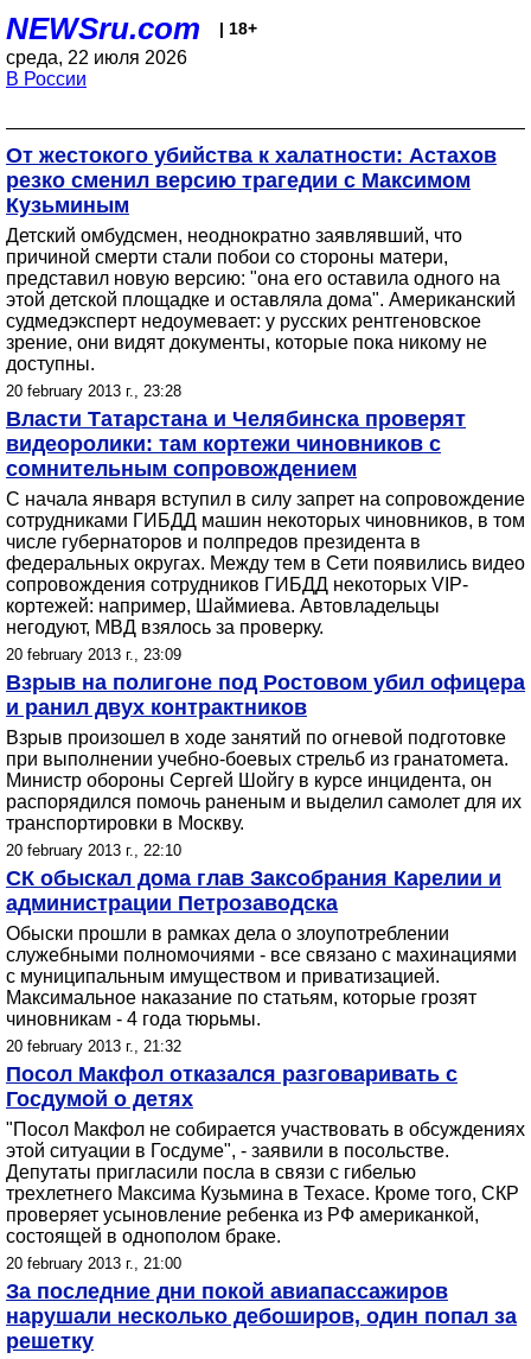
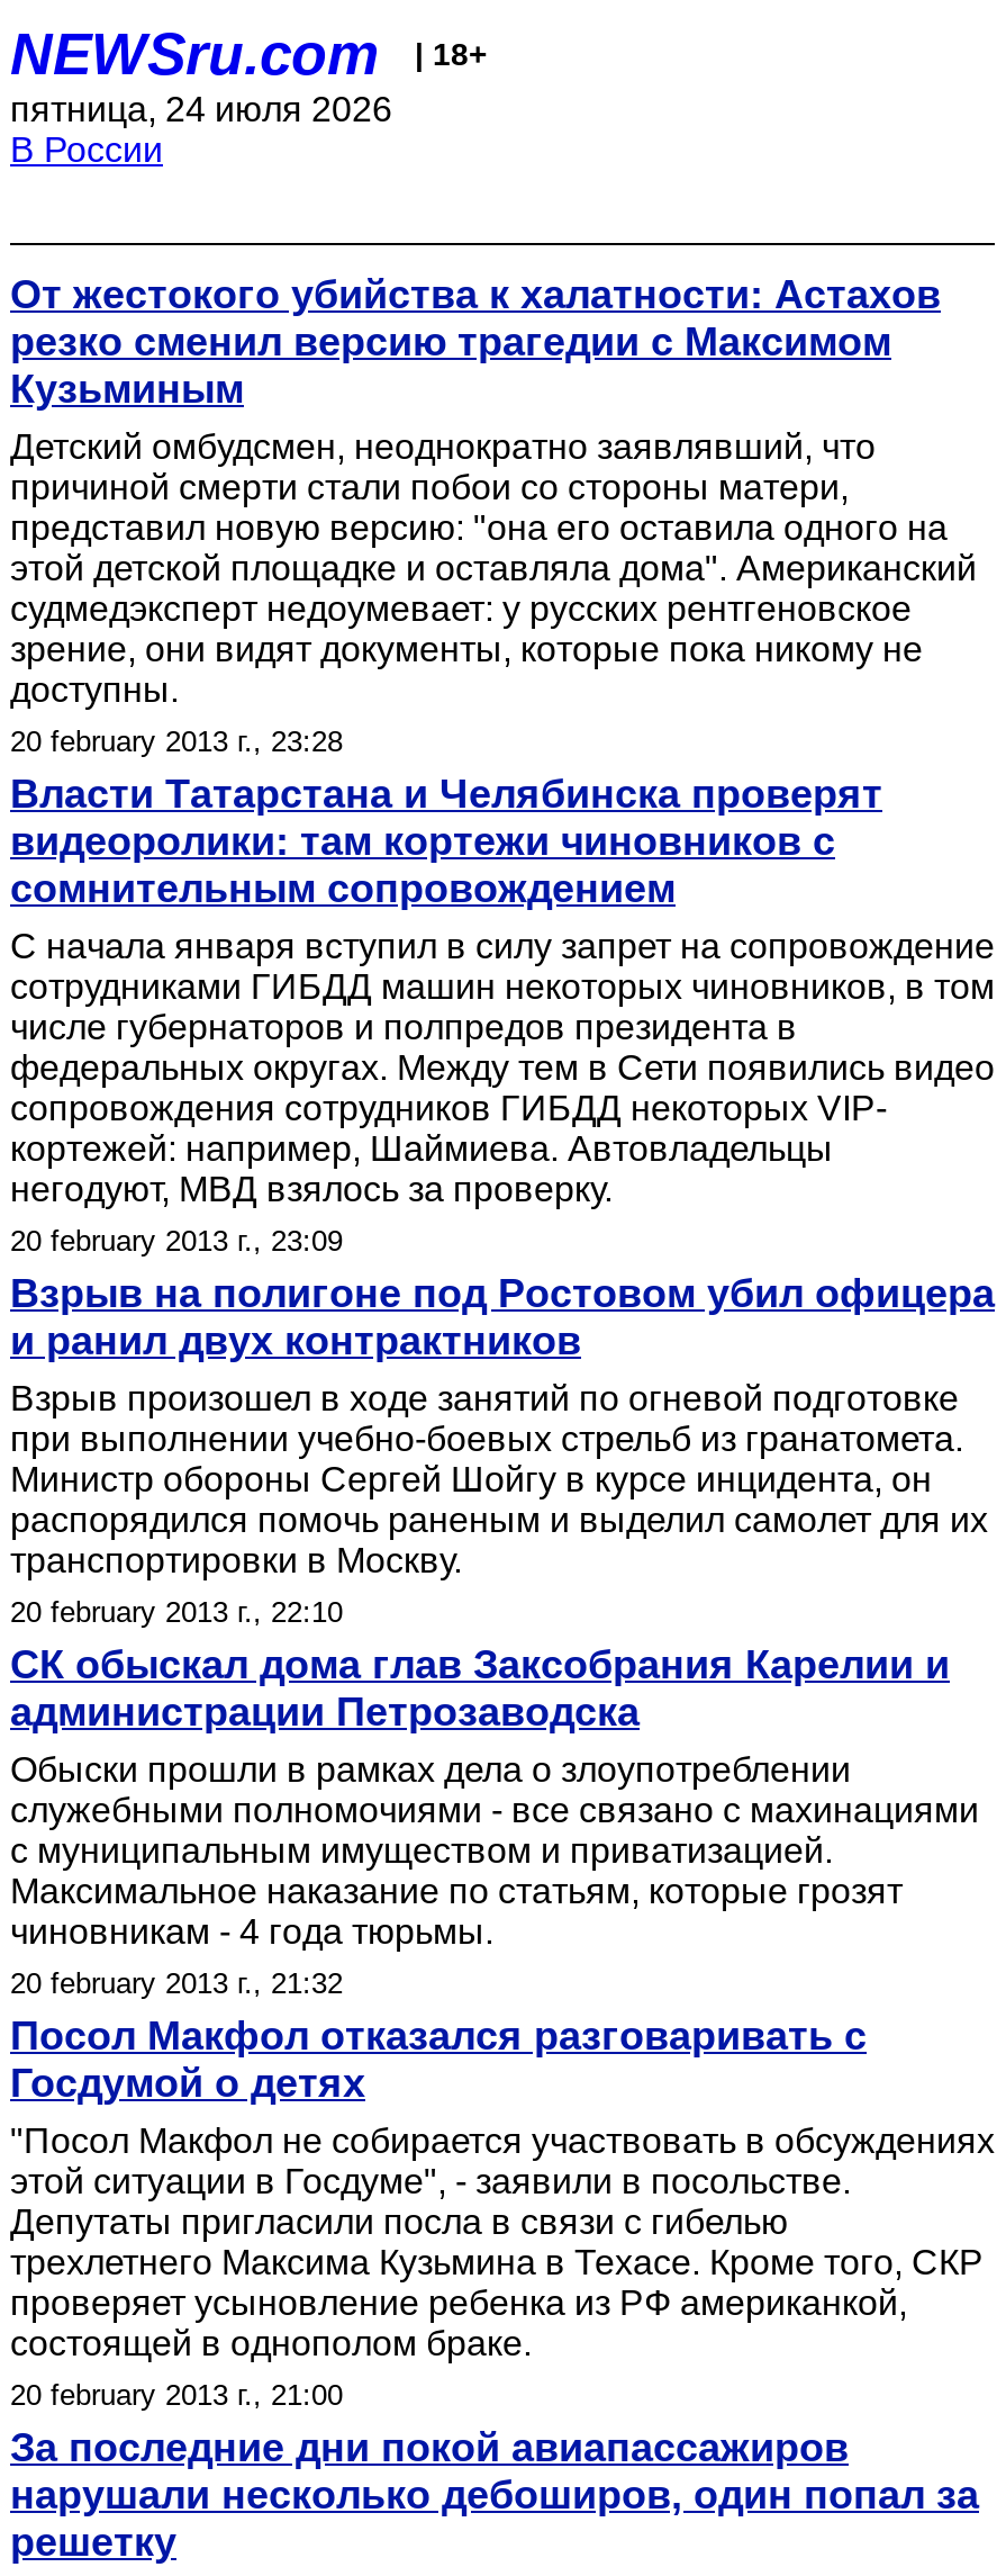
- среда, 22 июля 2026
+ пятница, 24 июля 2026
